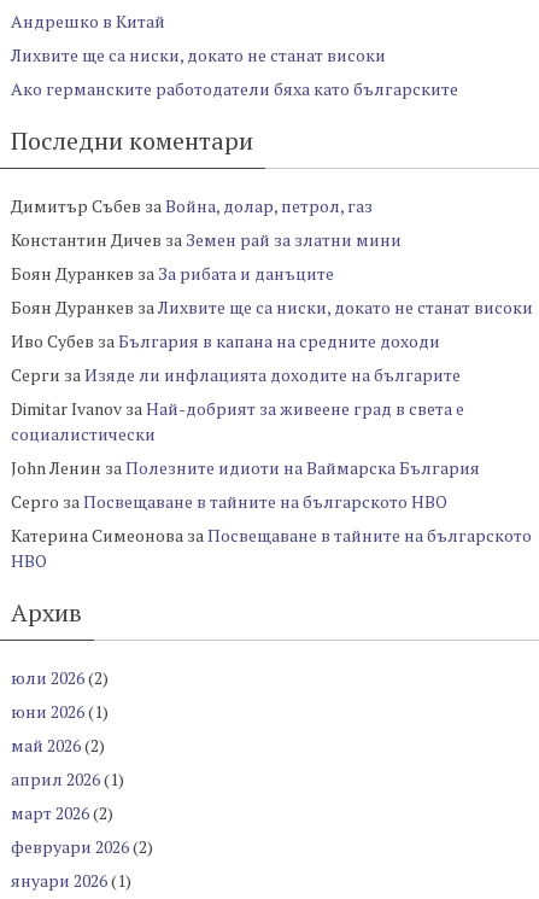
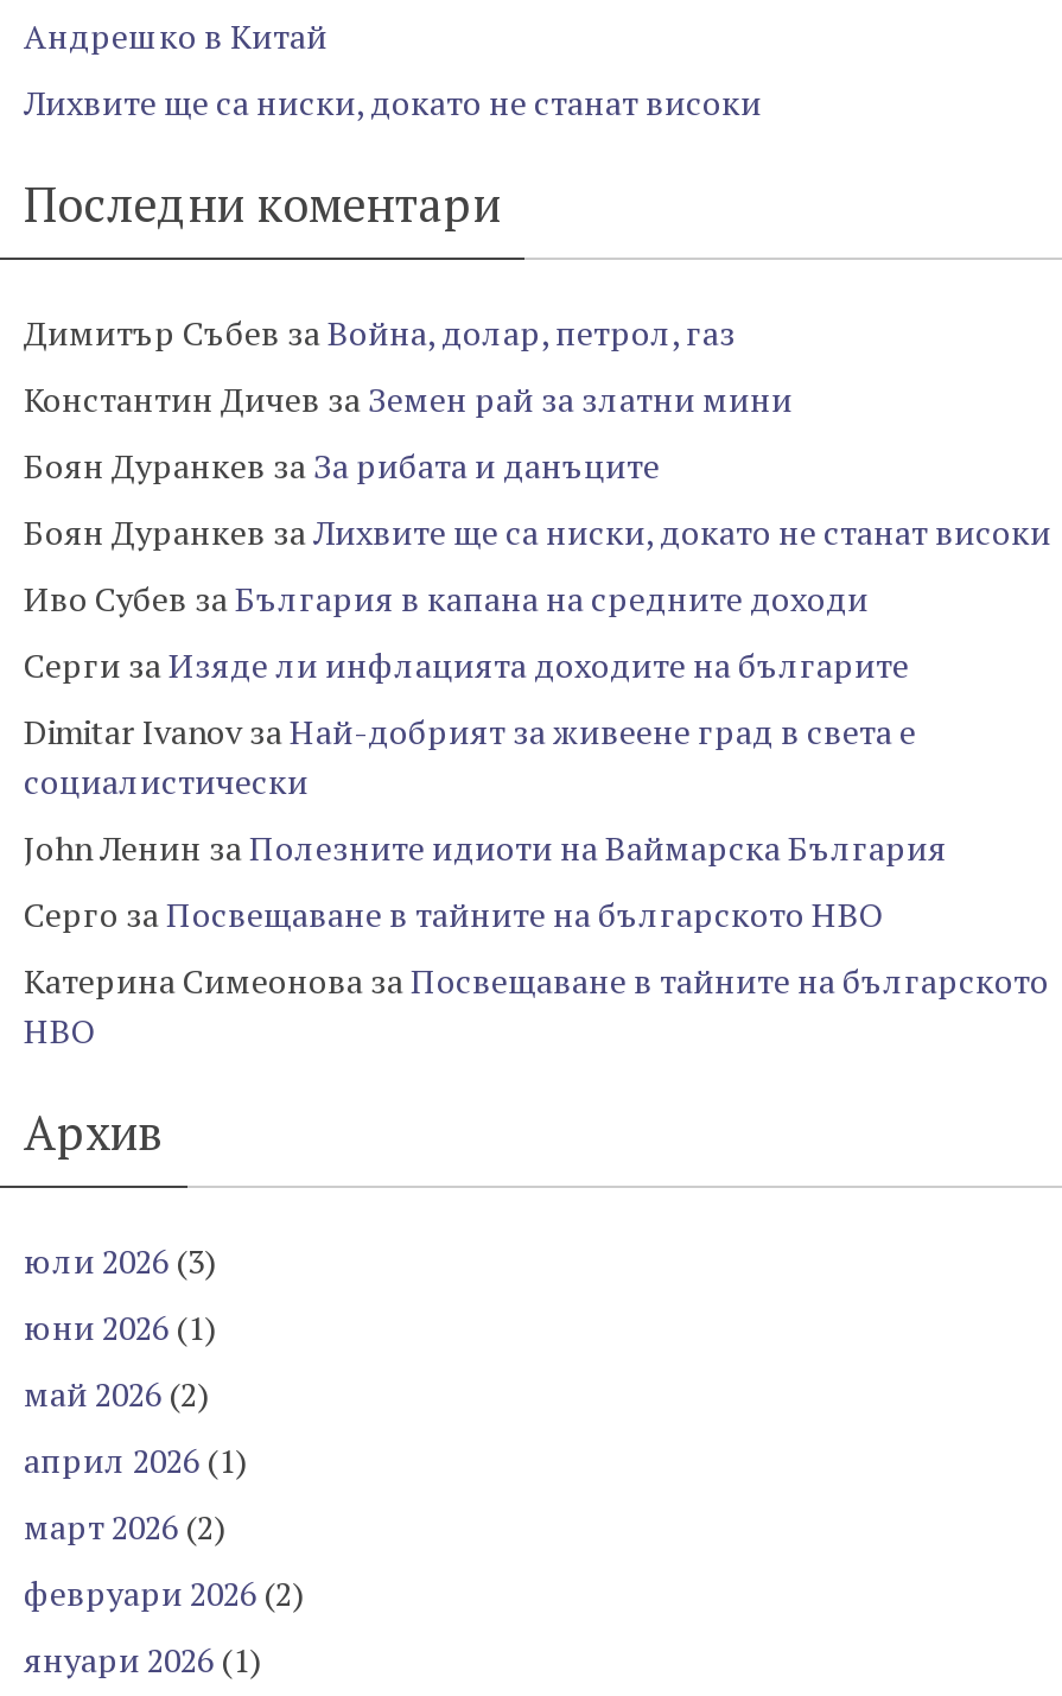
- Ако германските работодатели бяха като българските

- юли 2026 (2)
+ юли 2026 (3)
